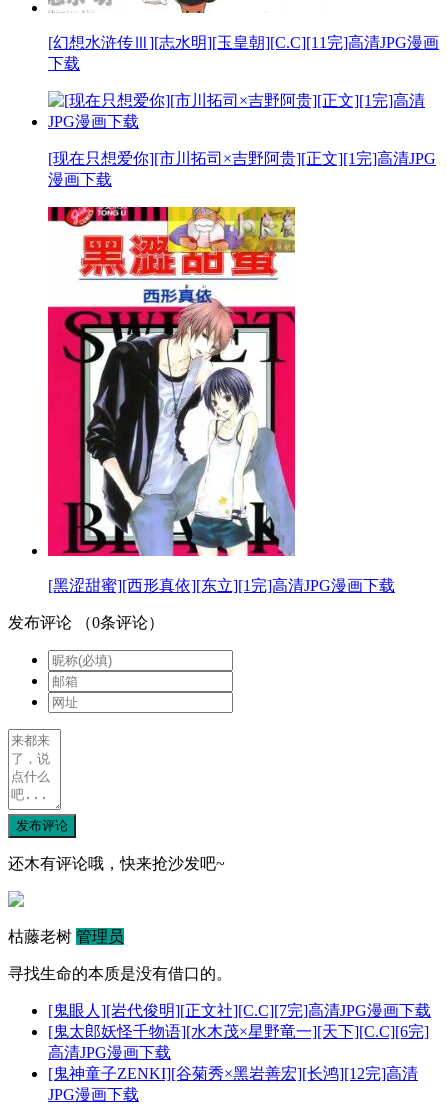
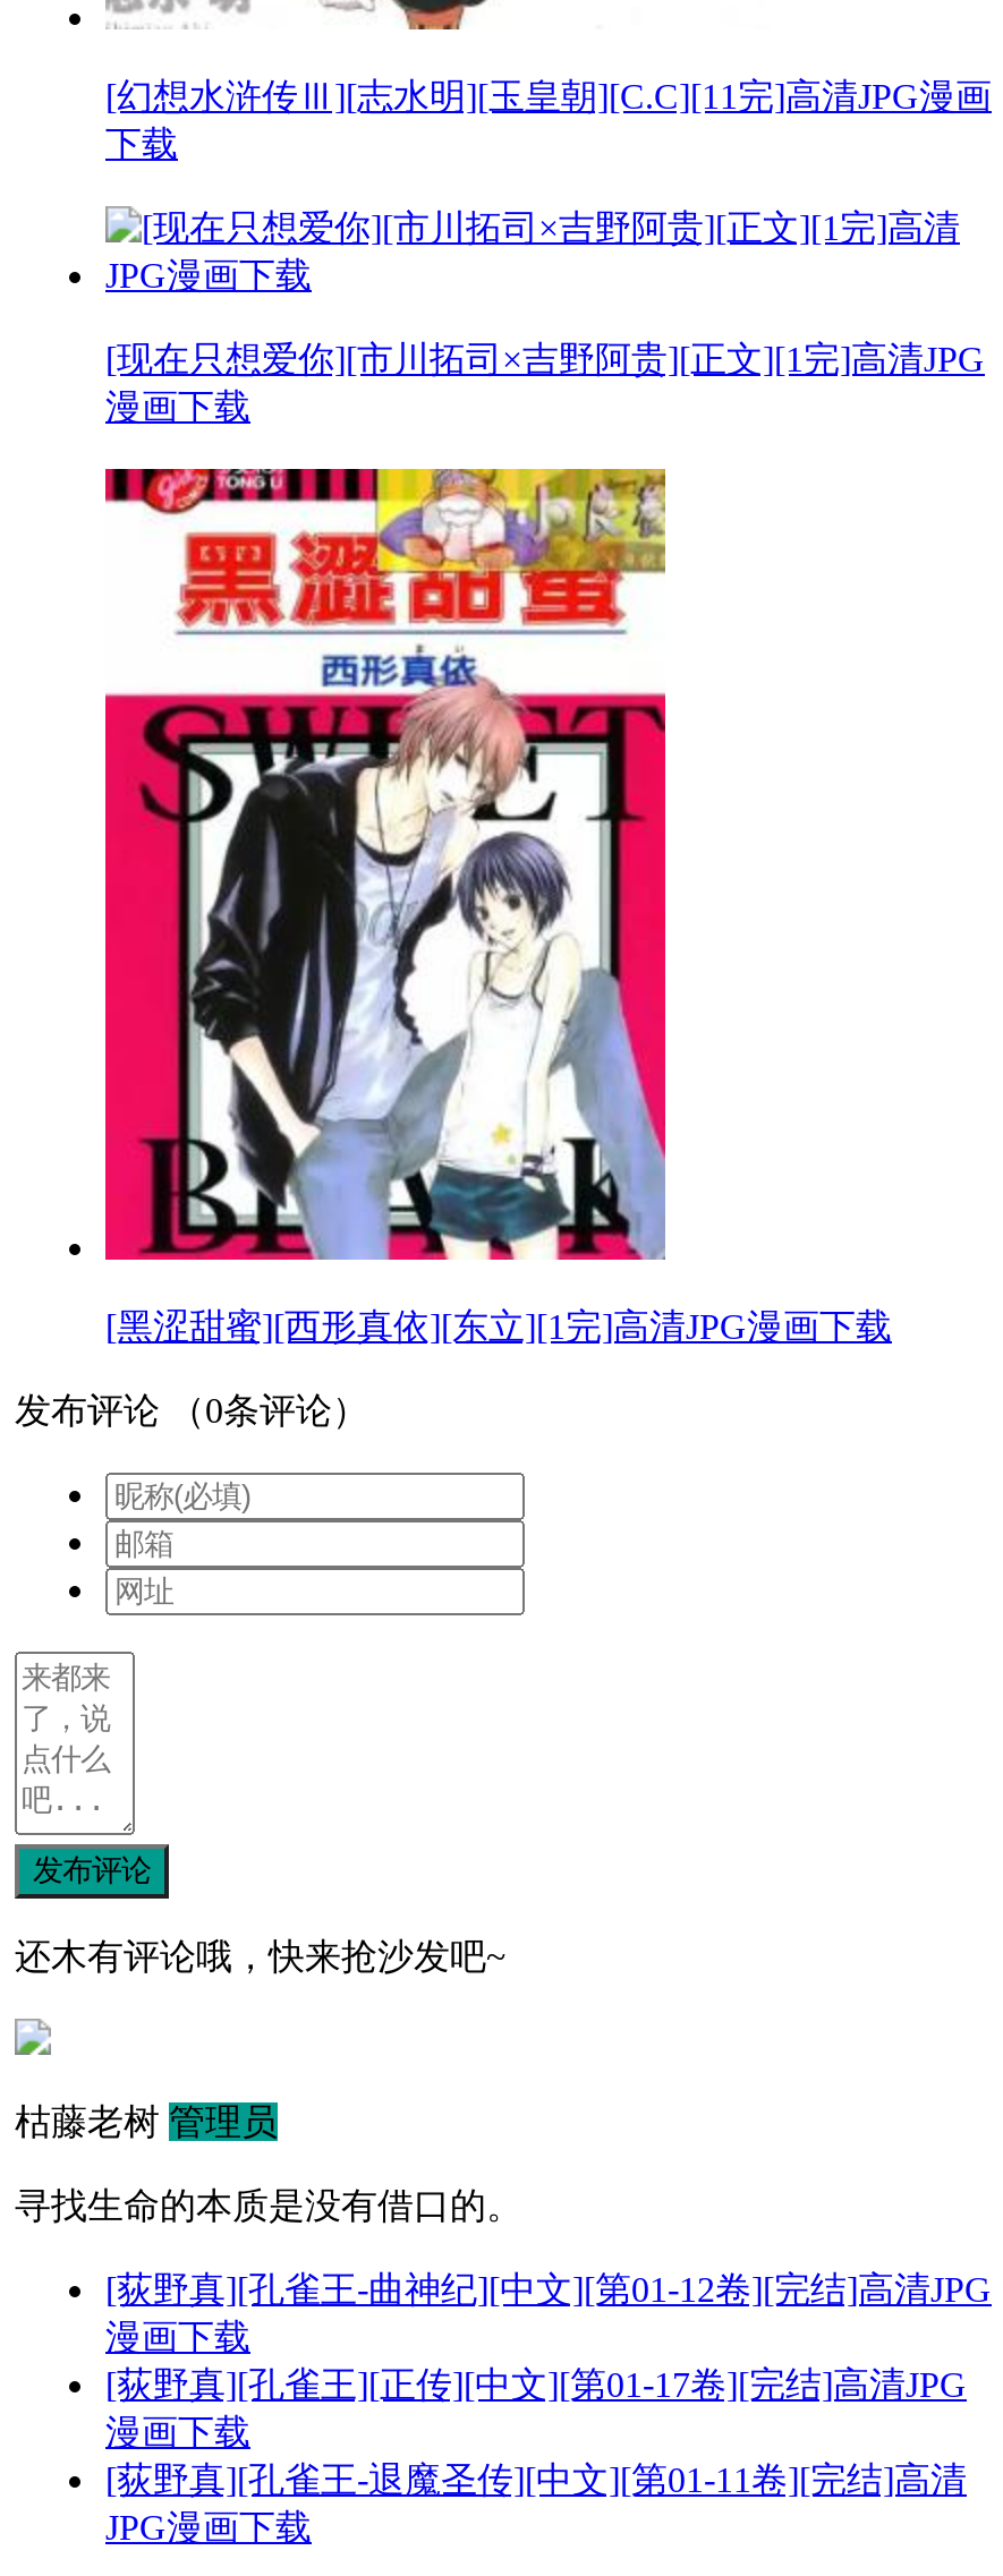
- [鬼眼人][岩代俊明][正文社][C.C][7完]高清JPG漫画下载
- [鬼太郎妖怪千物语][水木茂×星野竜一][天下][C.C][6完]
- 高清JPG漫画下载
- [鬼神童子ZENKI][谷菊秀×黑岩善宏][长鸿][12完]高清
+ [荻野真][孔雀王-曲神纪][中文][第01-12卷][完结]高清JPG
+ 漫画下载
+ [荻野真][孔雀王][正传][中文][第01-17卷][完结]高清JPG
+ 漫画下载
+ [荻野真][孔雀王-退魔圣传][中文][第01-11卷][完结]高清
